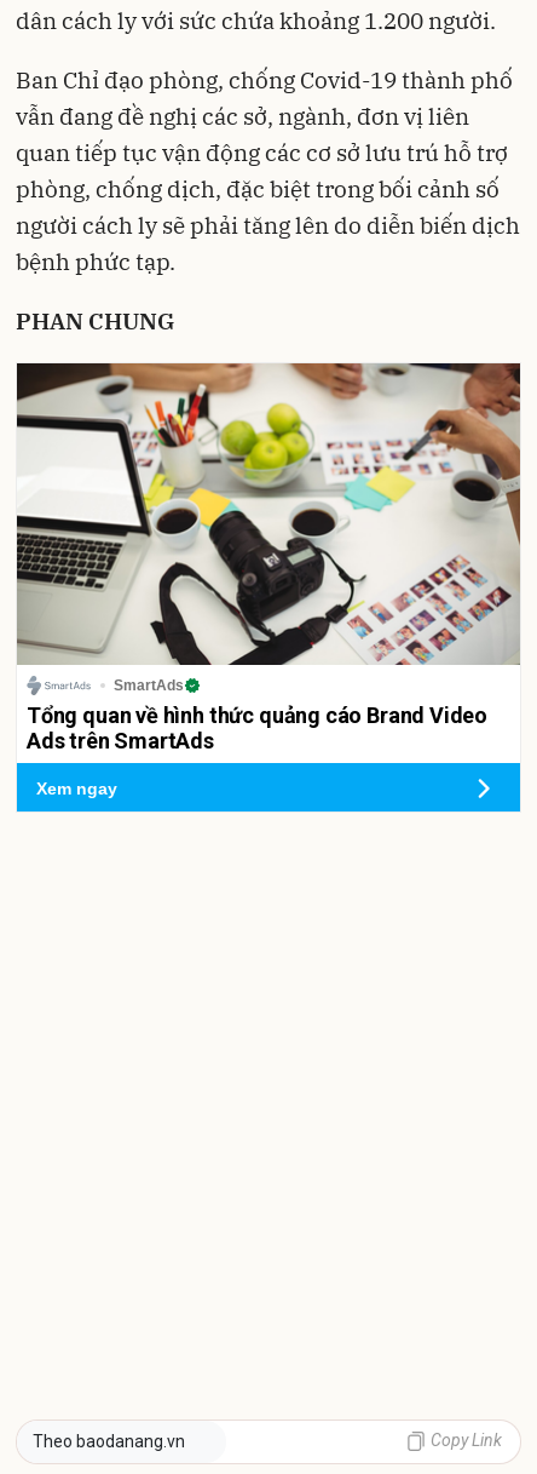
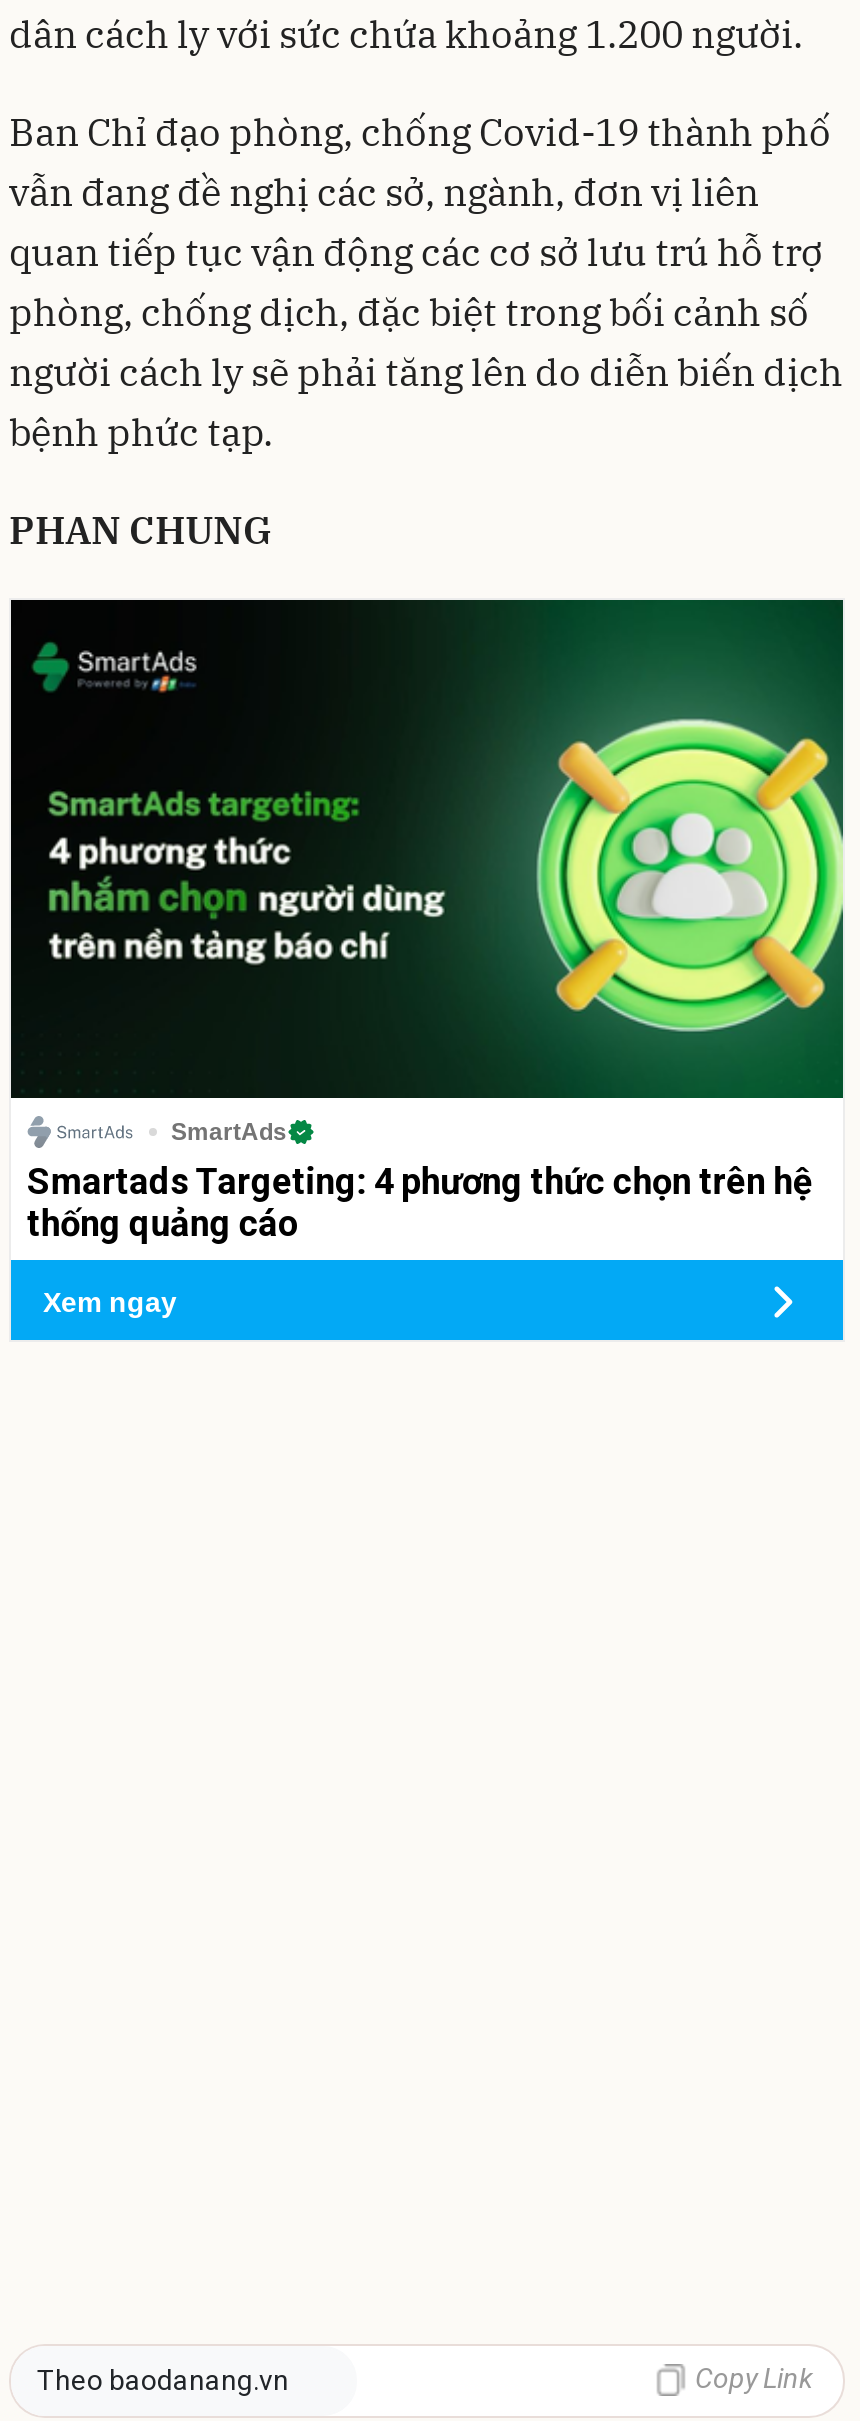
- [image]
- Tổng quan về hình thức quảng cáo Brand Video
- Ads trên SmartAds
+ [image]
+ Smartads Targeting: 4 phương thức chọn trên hệ
+ thống quảng cáo
